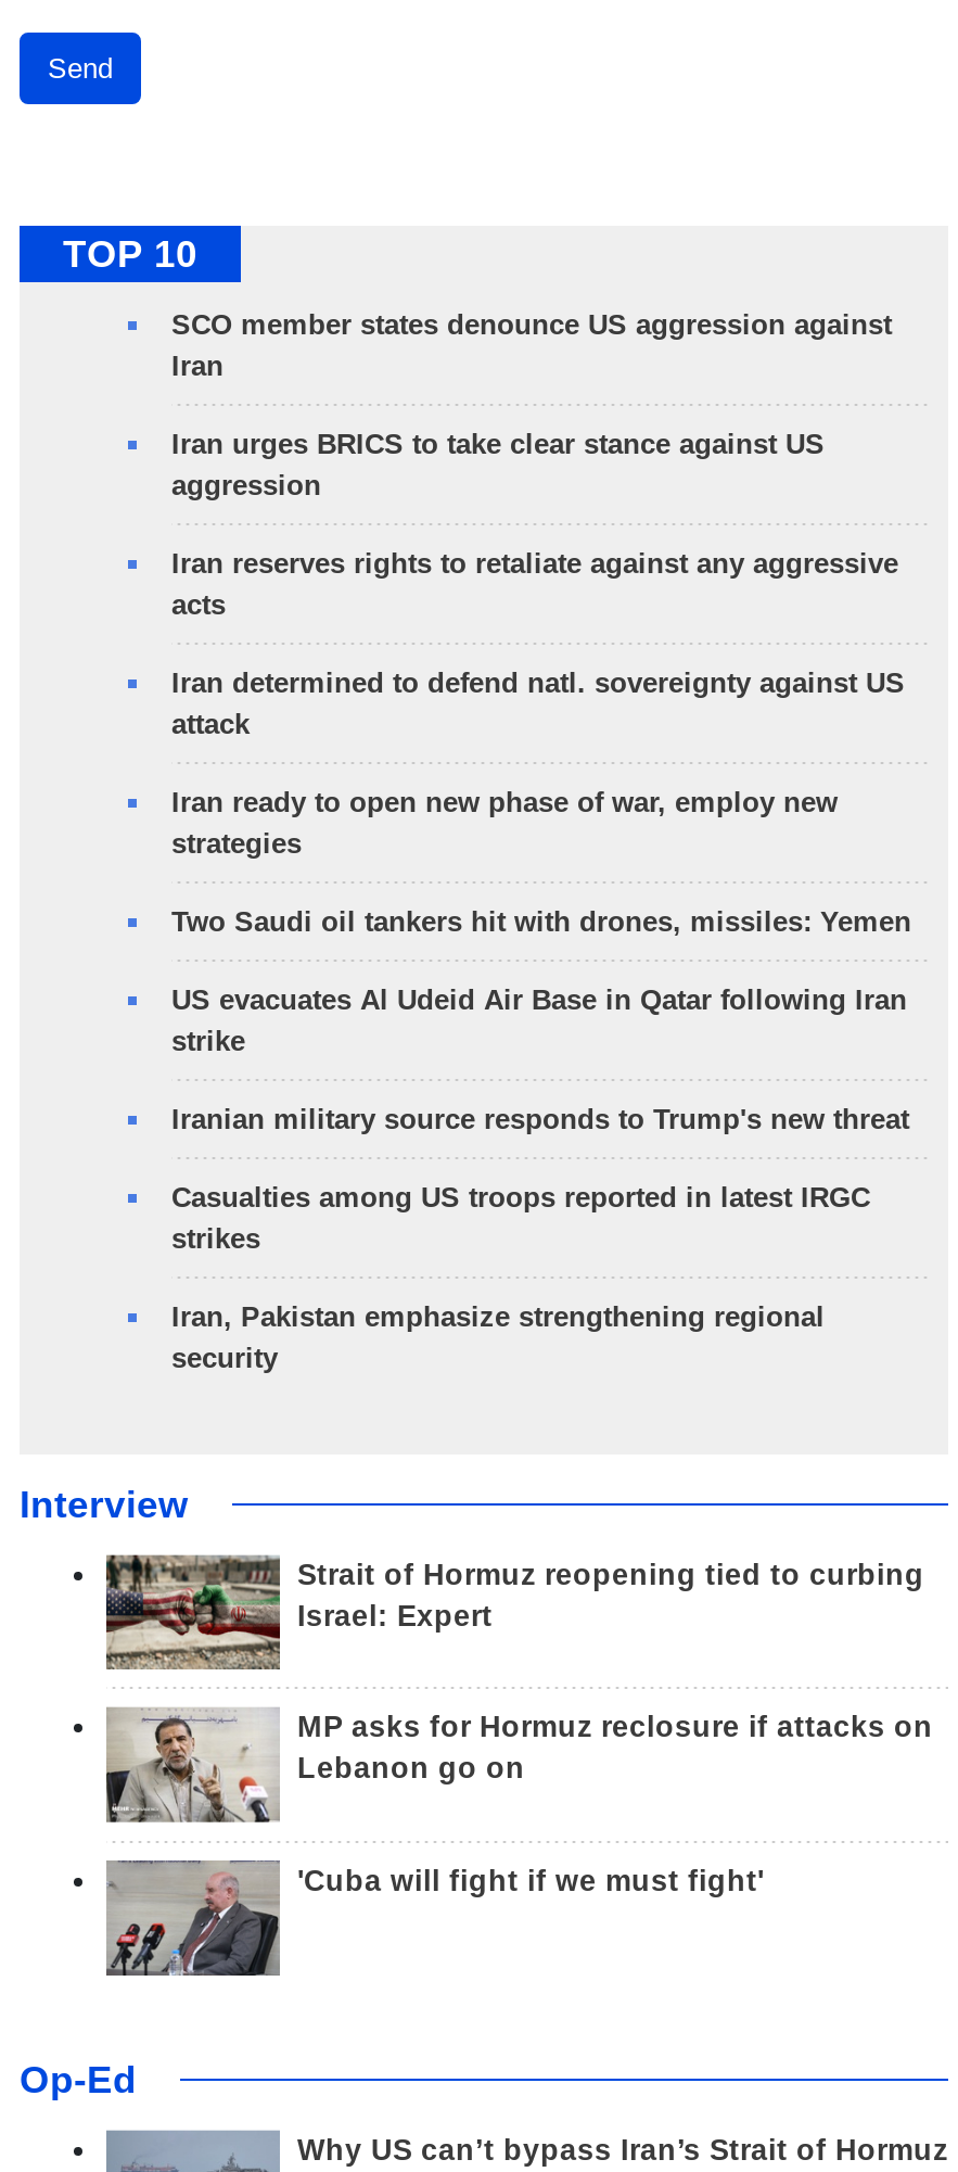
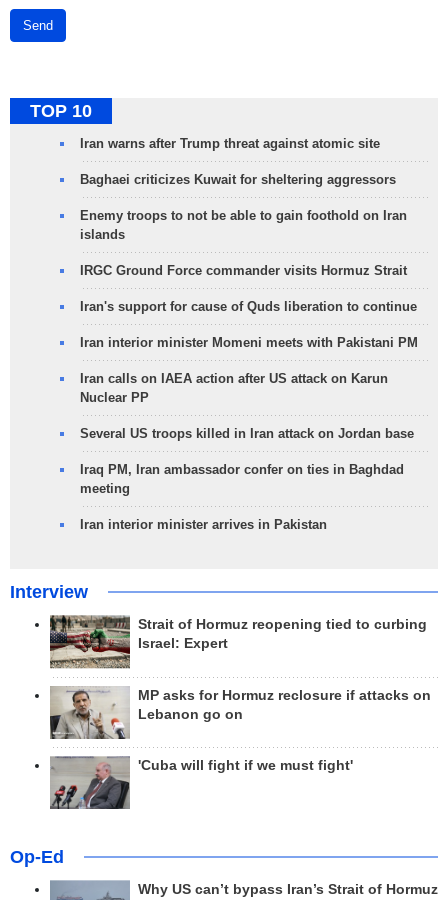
- SCO member states denounce US aggression against
- Iran
+ Iran warns after Trump threat against atomic site

- Iran urges BRICS to take clear stance against US
- aggression
+ Baghaei criticizes Kuwait for sheltering aggressors

- Iran reserves rights to retaliate against any aggressive
- acts
+ Enemy troops to not be able to gain foothold on Iran
+ islands

- Iran determined to defend natl. sovereignty against US
- attack
+ IRGC Ground Force commander visits Hormuz Strait

- Iran ready to open new phase of war, employ new
- strategies
+ Iran's support for cause of Quds liberation to continue

- Two Saudi oil tankers hit with drones, missiles: Yemen
+ Iran interior minister Momeni meets with Pakistani PM

- US evacuates Al Udeid Air Base in Qatar following Iran
- strike
+ Iran calls on IAEA action after US attack on Karun
+ Nuclear PP

- Iranian military source responds to Trump's new threat
+ Several US troops killed in Iran attack on Jordan base

- Casualties among US troops reported in latest IRGC
- strikes
+ Iraq PM, Iran ambassador confer on ties in Baghdad
+ meeting

- Iran, Pakistan emphasize strengthening regional
- security
+ Iran interior minister arrives in Pakistan
